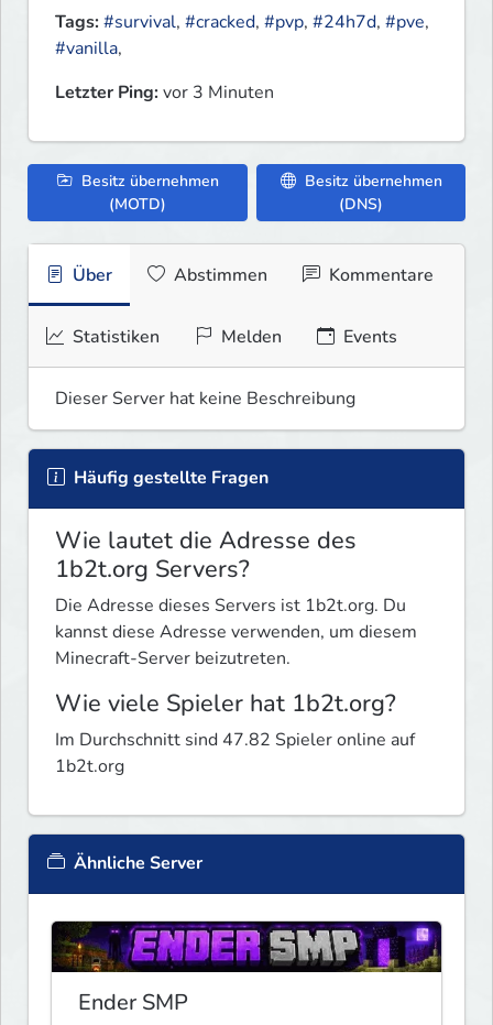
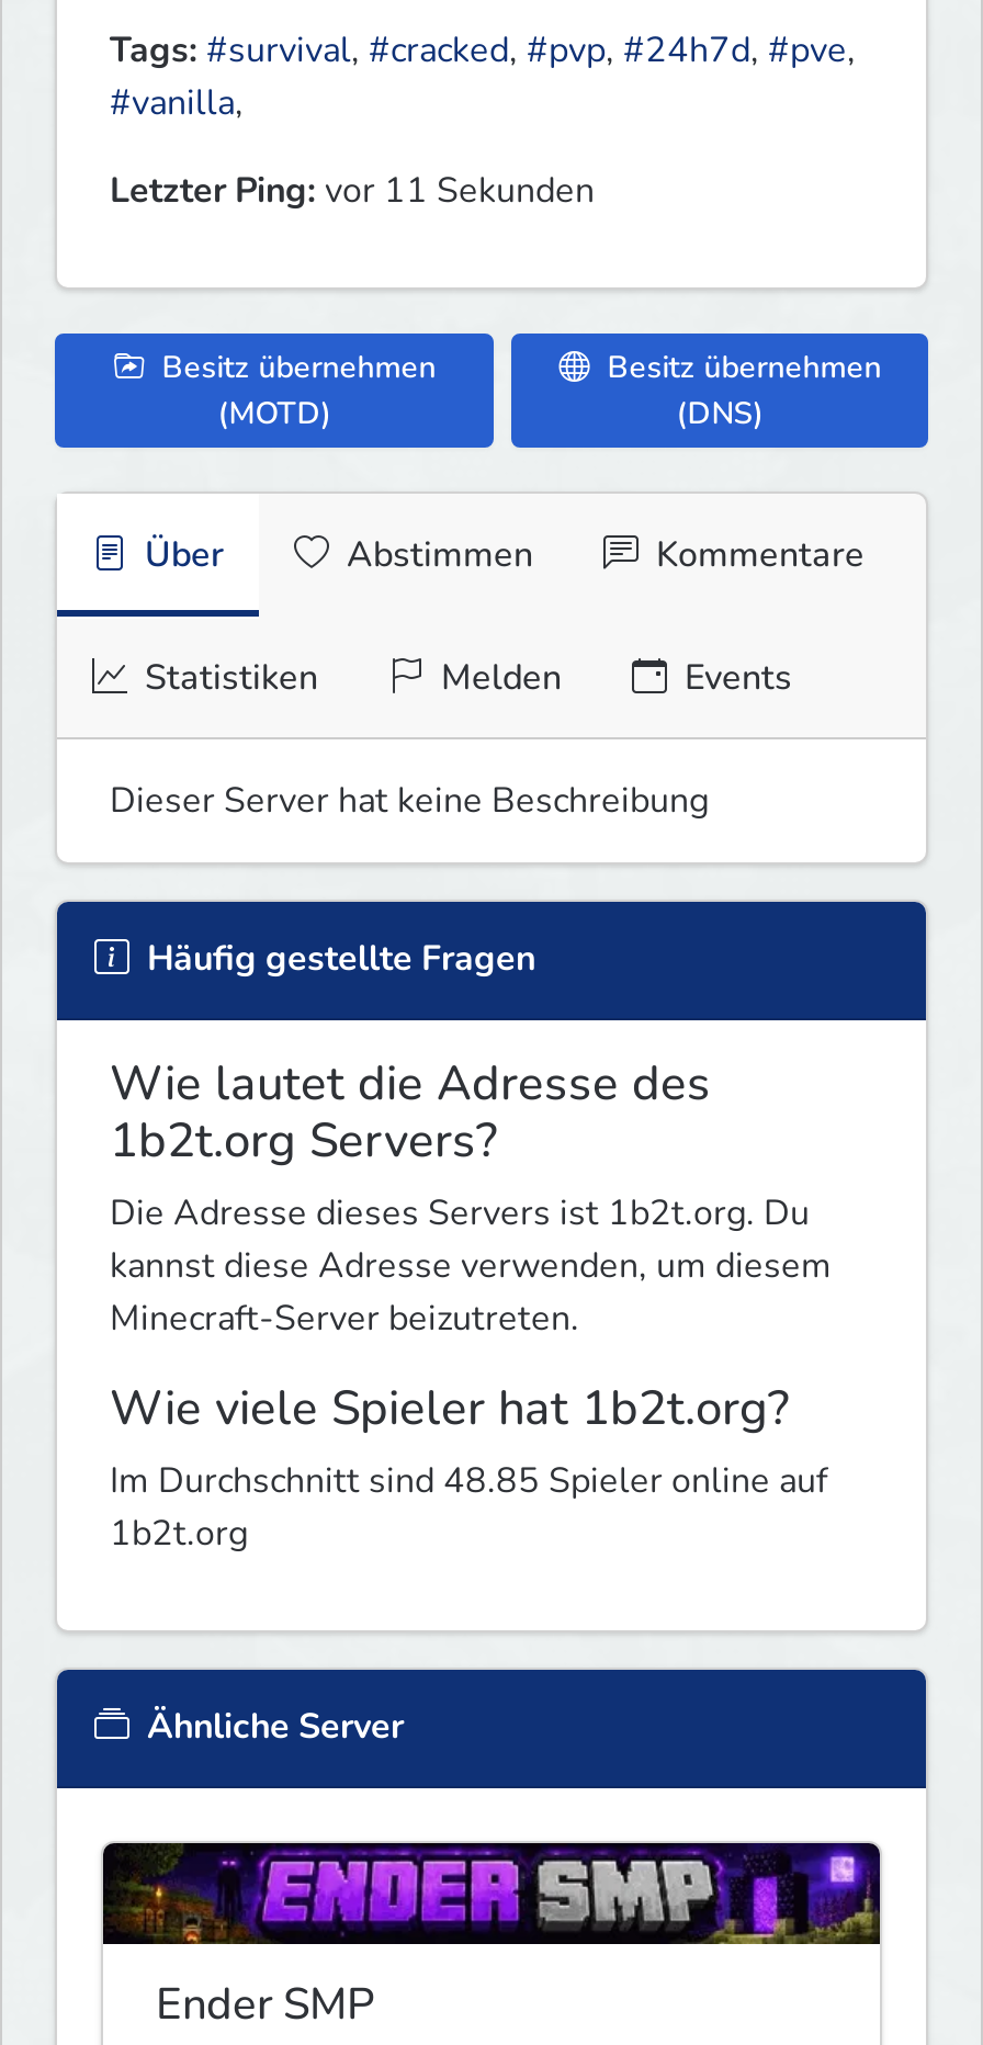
- Letzter Ping: vor 3 Minuten
+ Letzter Ping: vor 11 Sekunden

- Im Durchschnitt sind 47.82 Spieler online auf
+ Im Durchschnitt sind 48.85 Spieler online auf
